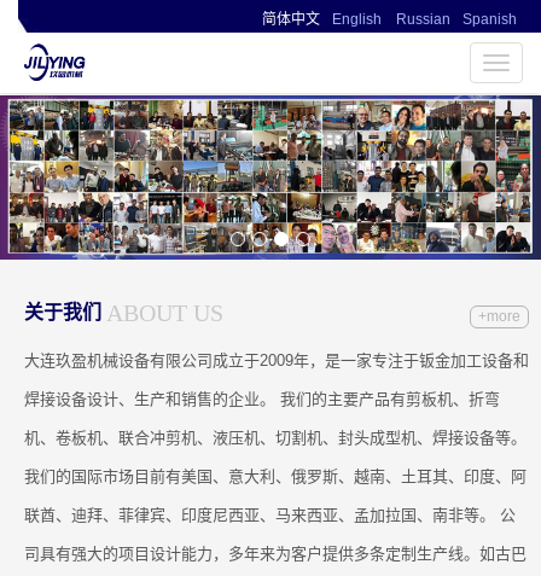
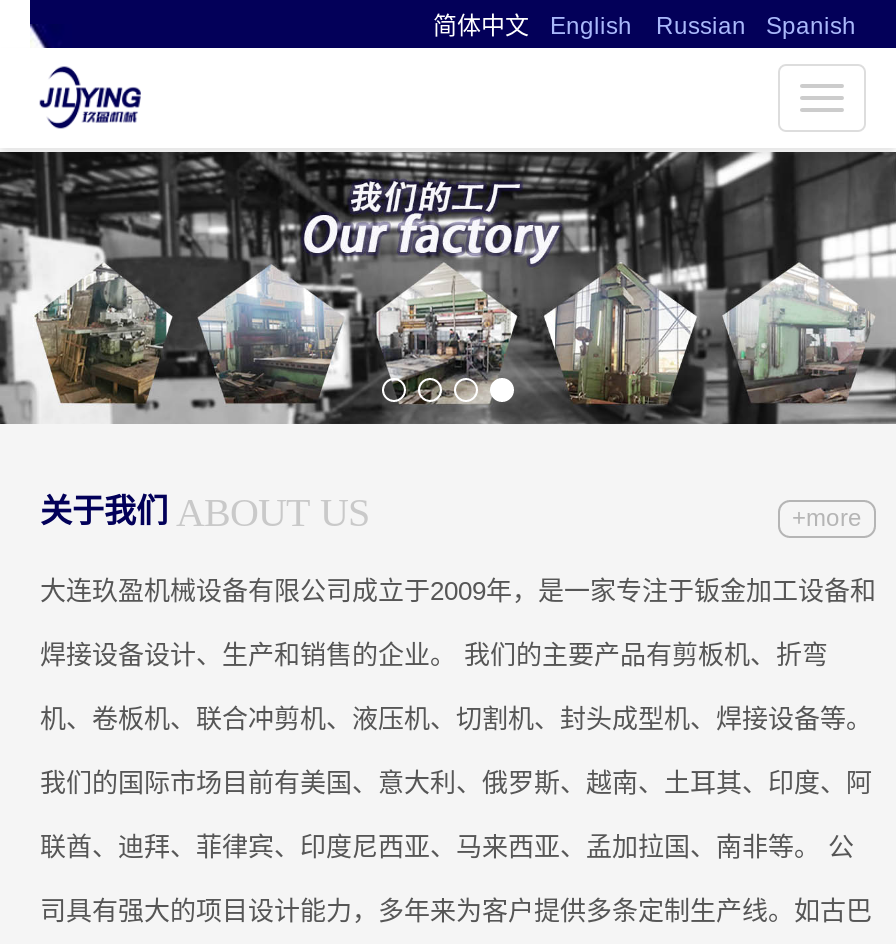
- [image]
+ [image]
